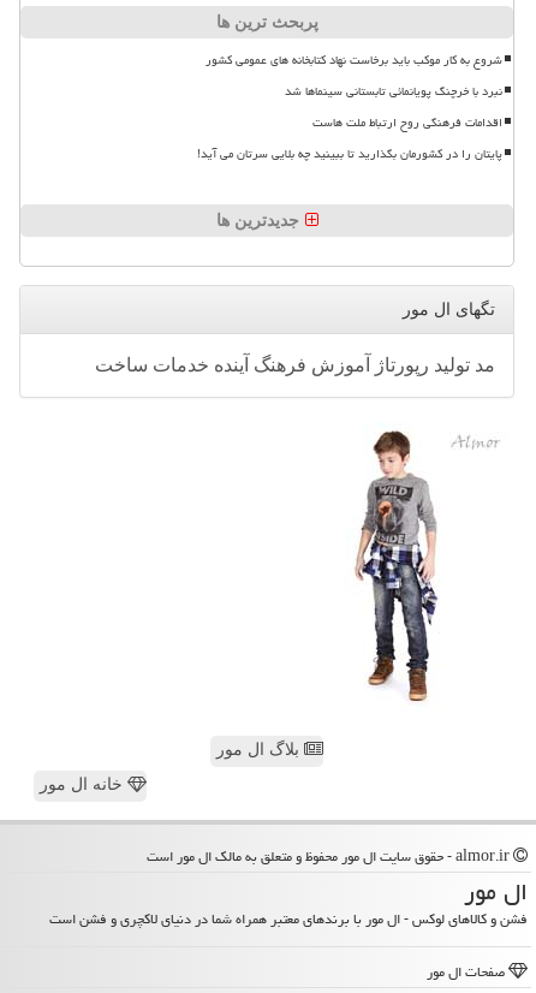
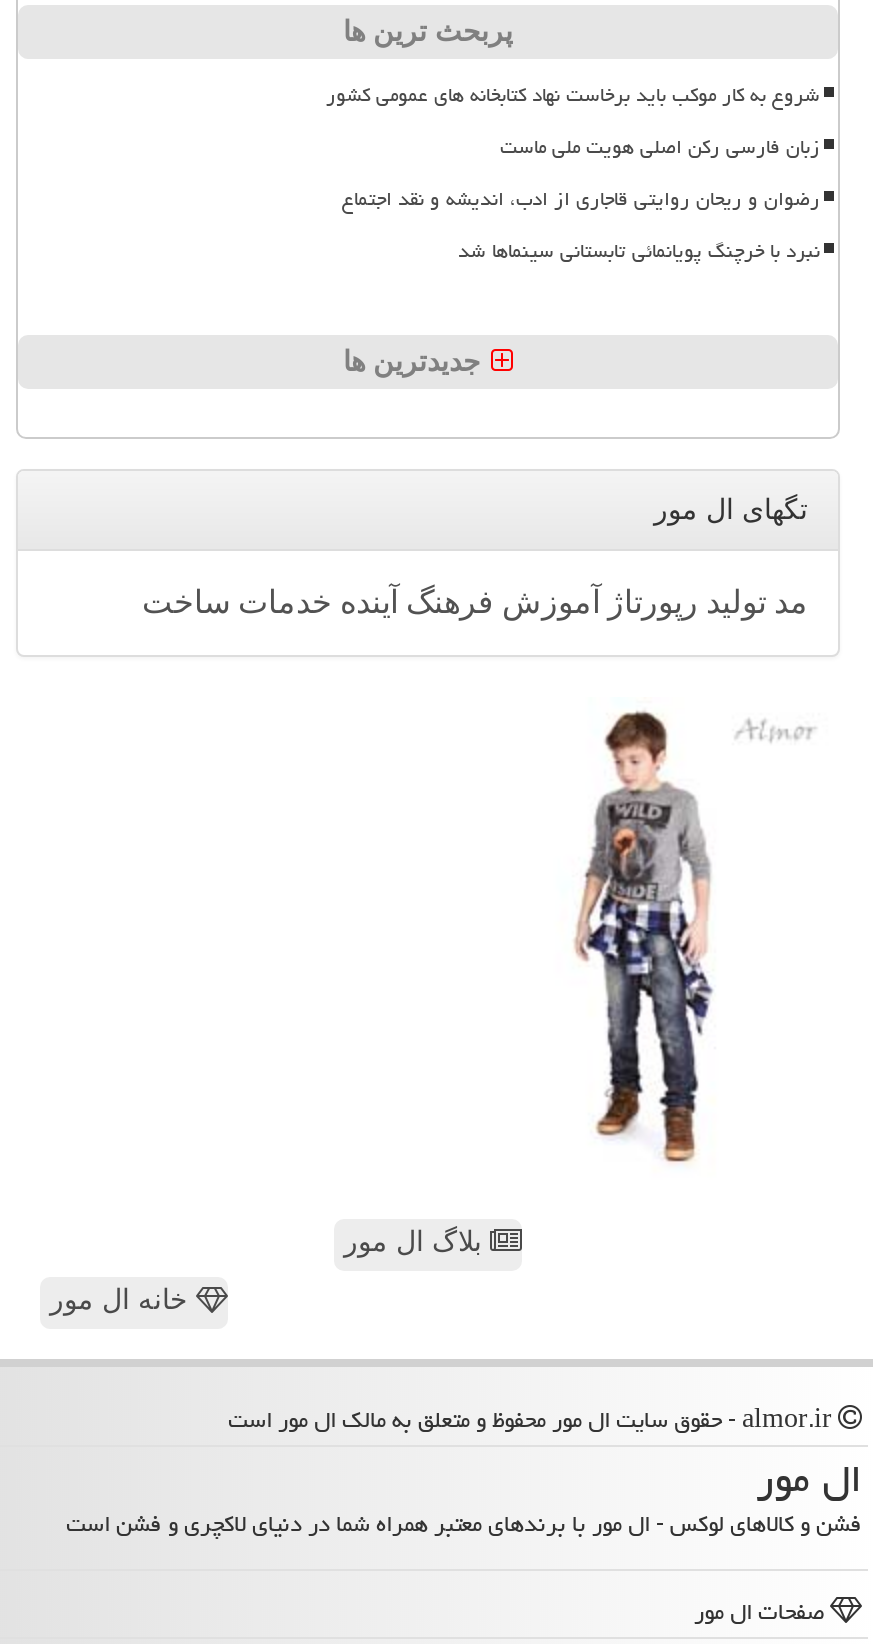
+ زبان فارسی رکن اصلی هویت ملی ماست
+ رضوان و ریحان روایتی قاجاری از ادب، اندیشه و نقد اجتماع

moved down: نبرد با خرچنگ پویانمائی تابستانی سینماها شد

- اقدامات فرهنگی روح ارتباط ملت هاست
- پایتان را در کشورمان بگذارید تا ببینید چه بلایی سرتان می آید!
